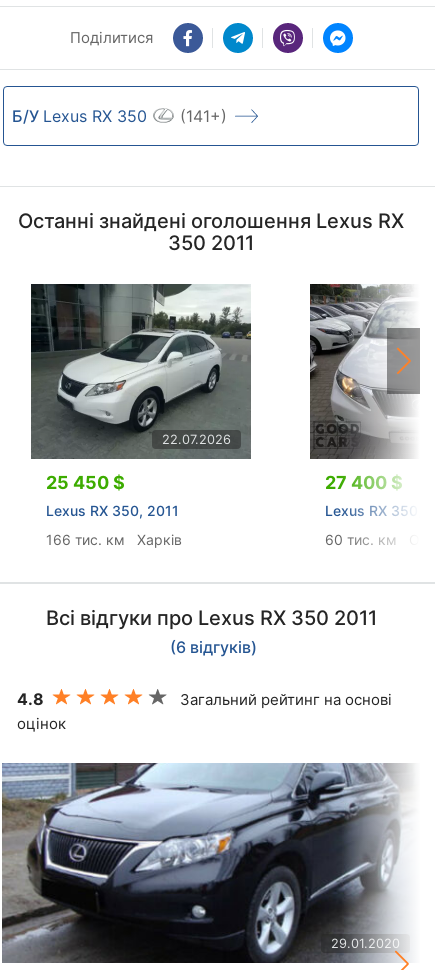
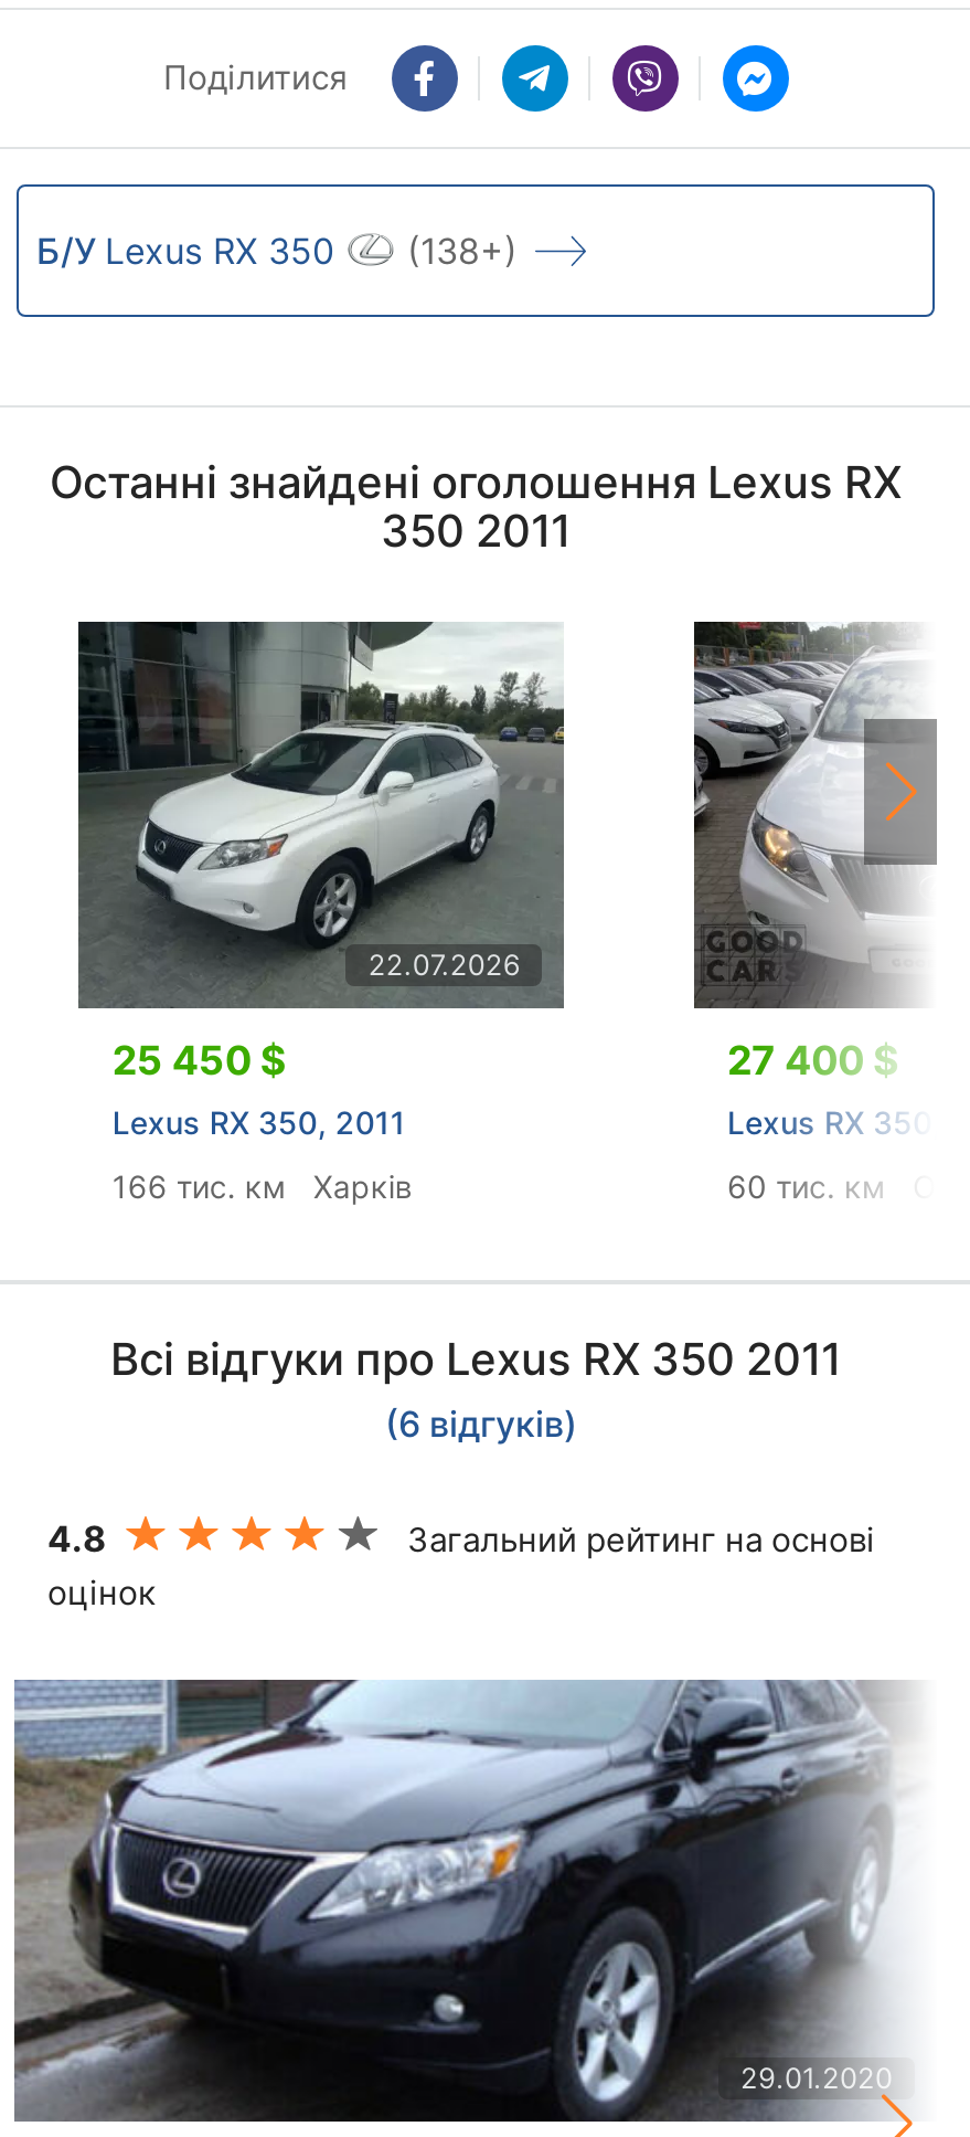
- Б/У Lexus RX 350 (141+)
+ Б/У Lexus RX 350 (138+)
